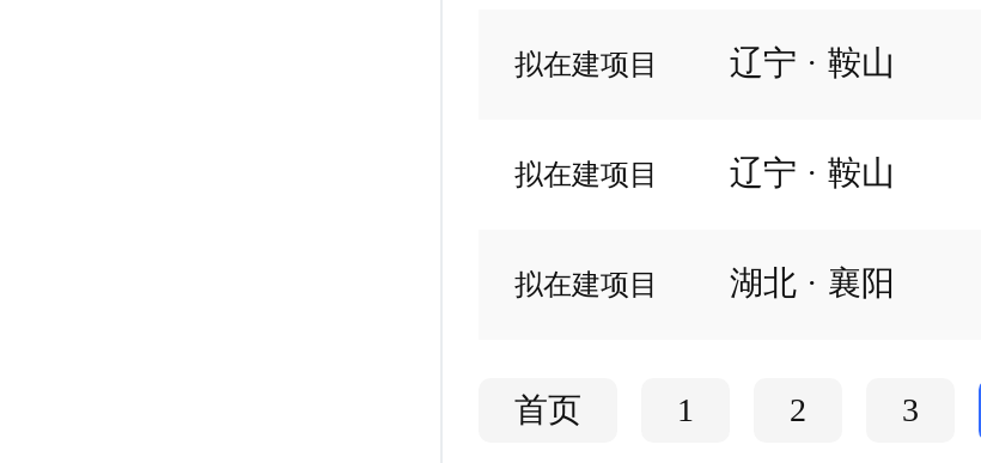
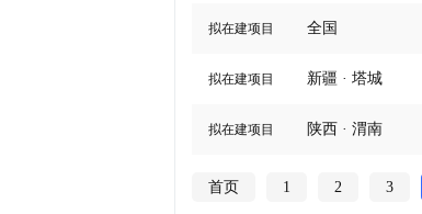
- 辽宁 · 鞍山
+ 全国

- 辽宁 · 鞍山
+ 新疆 · 塔城

- 湖北 · 襄阳
+ 陕西 · 渭南
